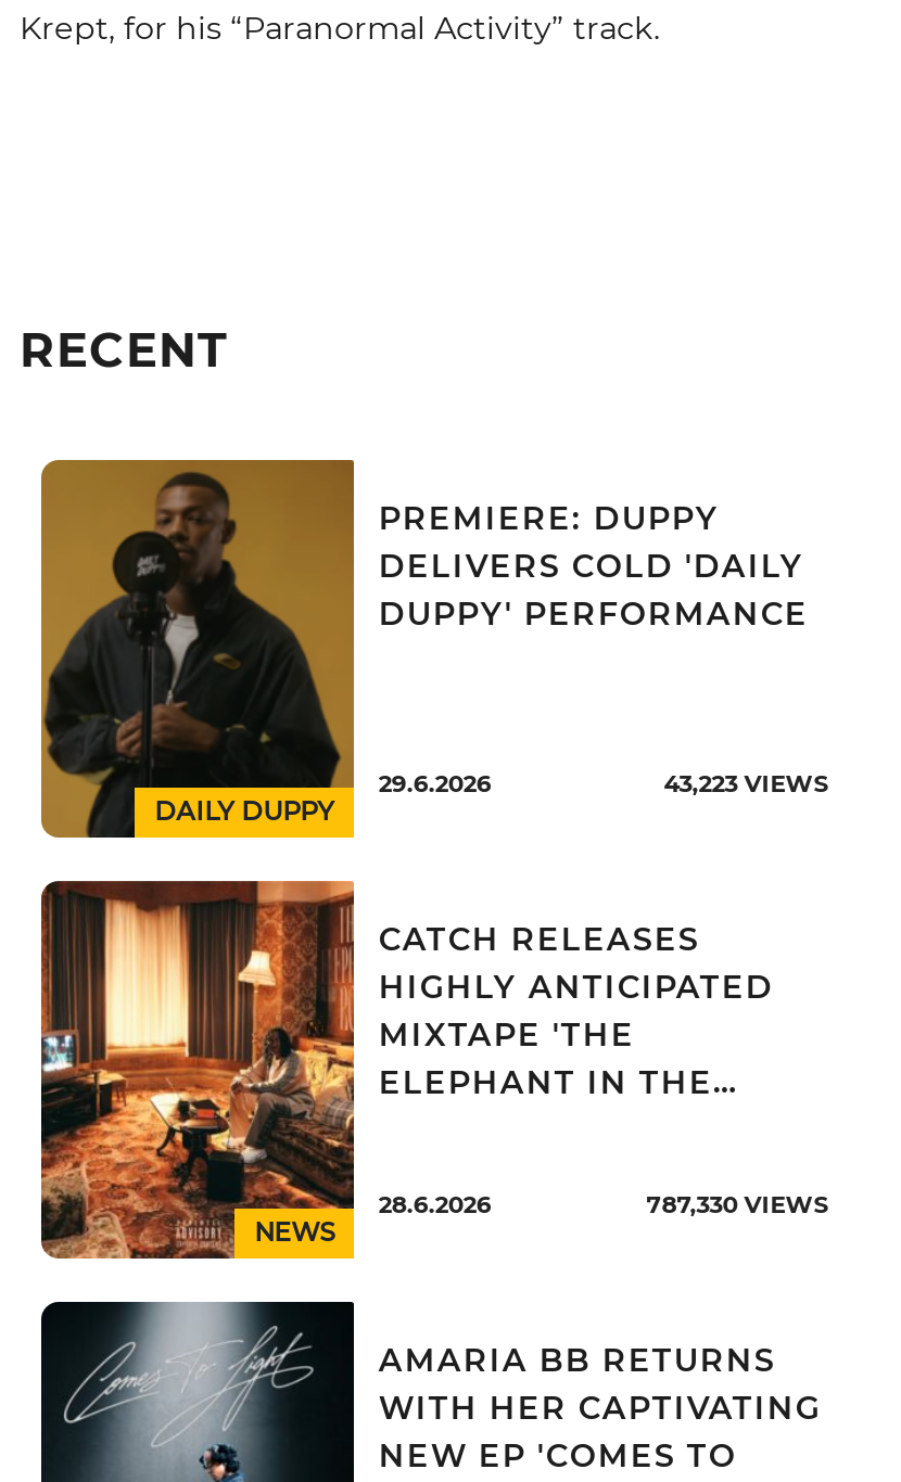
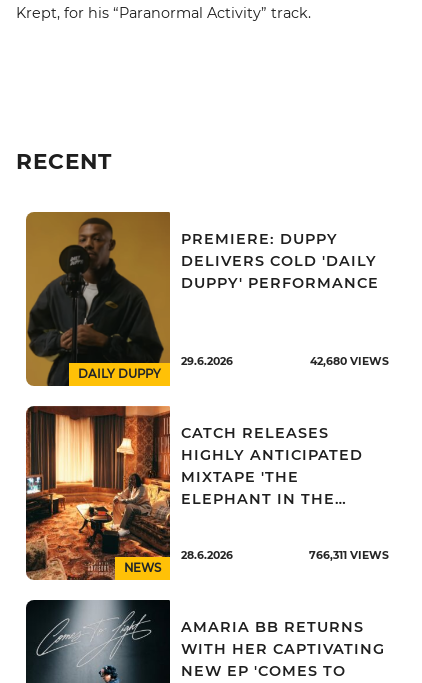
- 43,223 VIEWS
+ 42,680 VIEWS

- 787,330 VIEWS
+ 766,311 VIEWS
